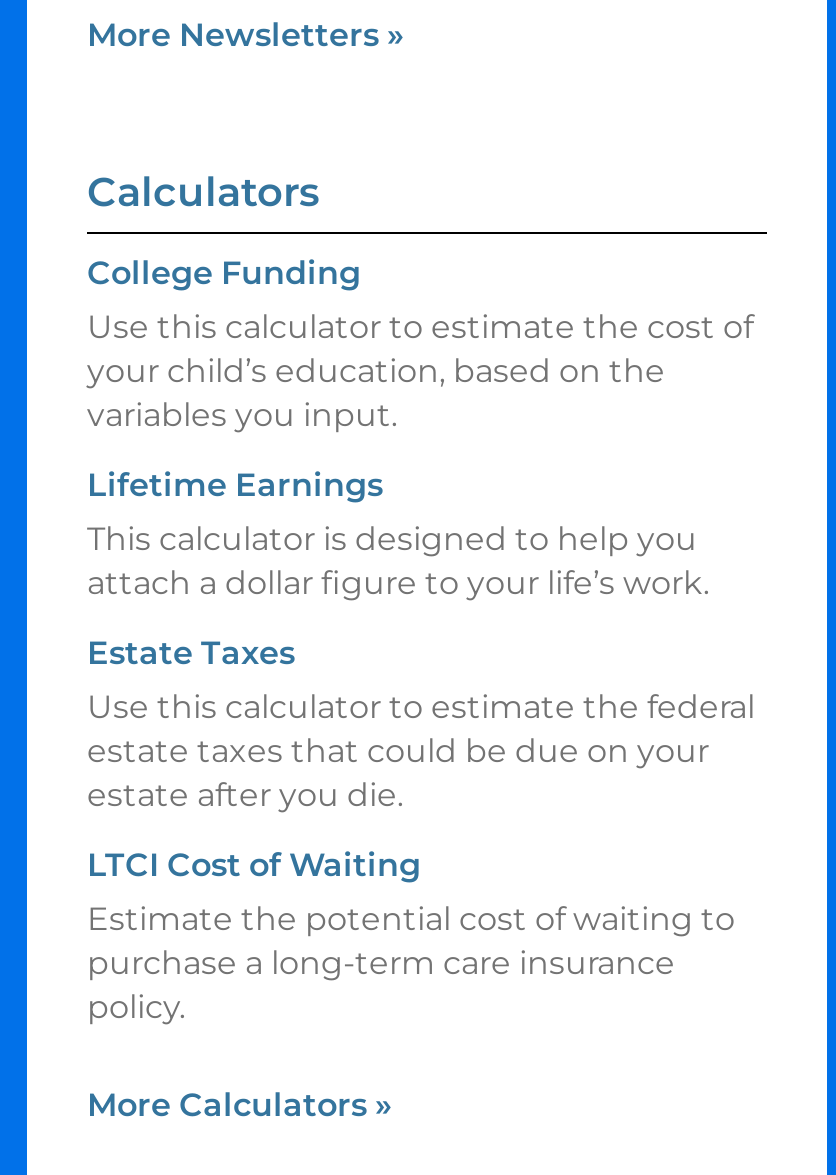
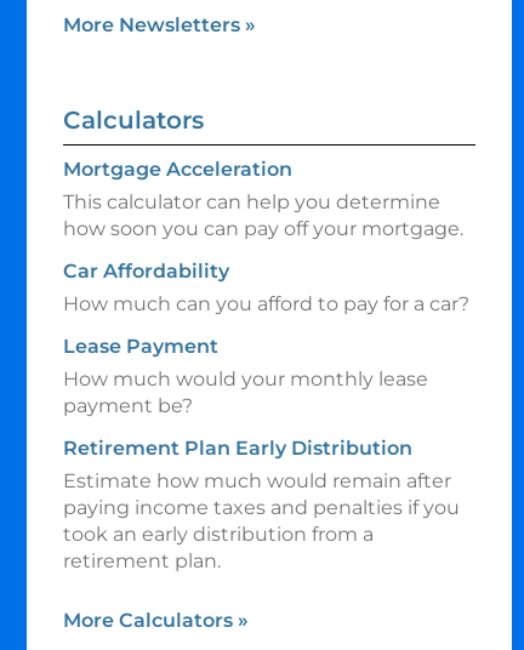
- College Funding
- Use this calculator to estimate the cost of
- your child’s education, based on the
- variables you input.
+ Mortgage Acceleration
+ This calculator can help you determine
+ how soon you can pay off your mortgage.

- Lifetime Earnings
- This calculator is designed to help you
- attach a dollar figure to your life’s work.
+ Car Affordability
+ How much can you afford to pay for a car?

- Estate Taxes
- Use this calculator to estimate the federal
- estate taxes that could be due on your
- estate after you die.
+ Lease Payment
+ How much would your monthly lease
+ payment be?

- LTCI Cost of Waiting
- Estimate the potential cost of waiting to
- purchase a long-term care insurance
- policy.
+ Retirement Plan Early Distribution
+ Estimate how much would remain after
+ paying income taxes and penalties if you
+ took an early distribution from a
+ retirement plan.
